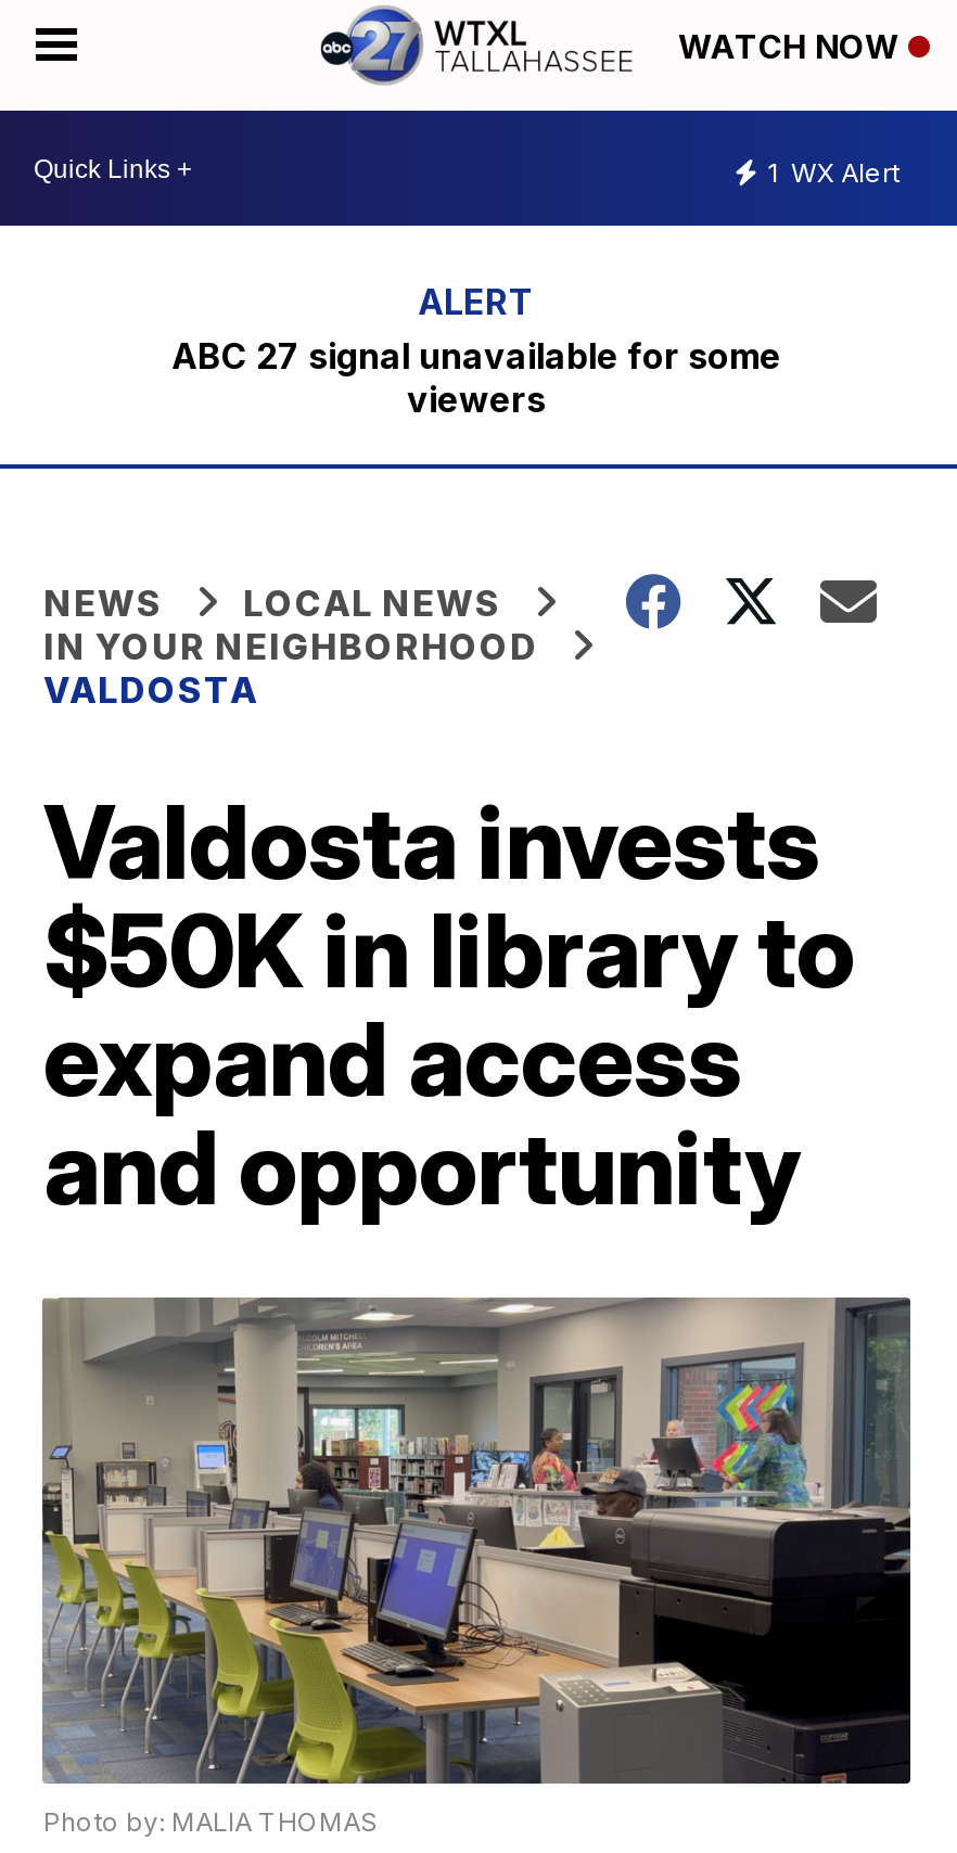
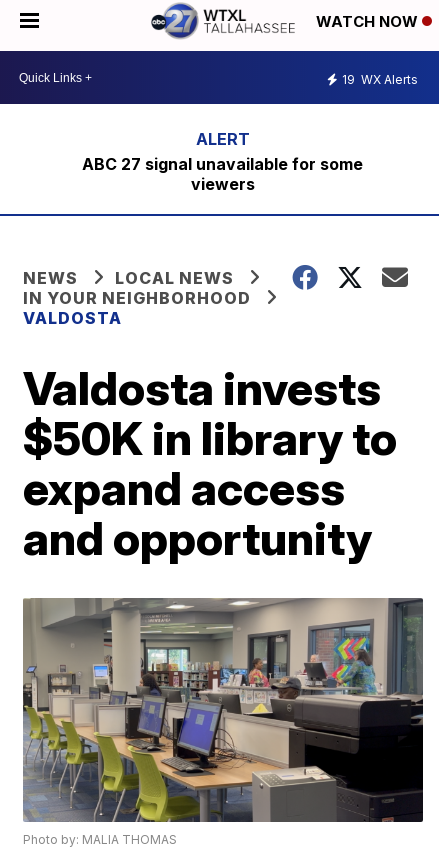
- 1 WX Alert
+ 19 WX Alerts
